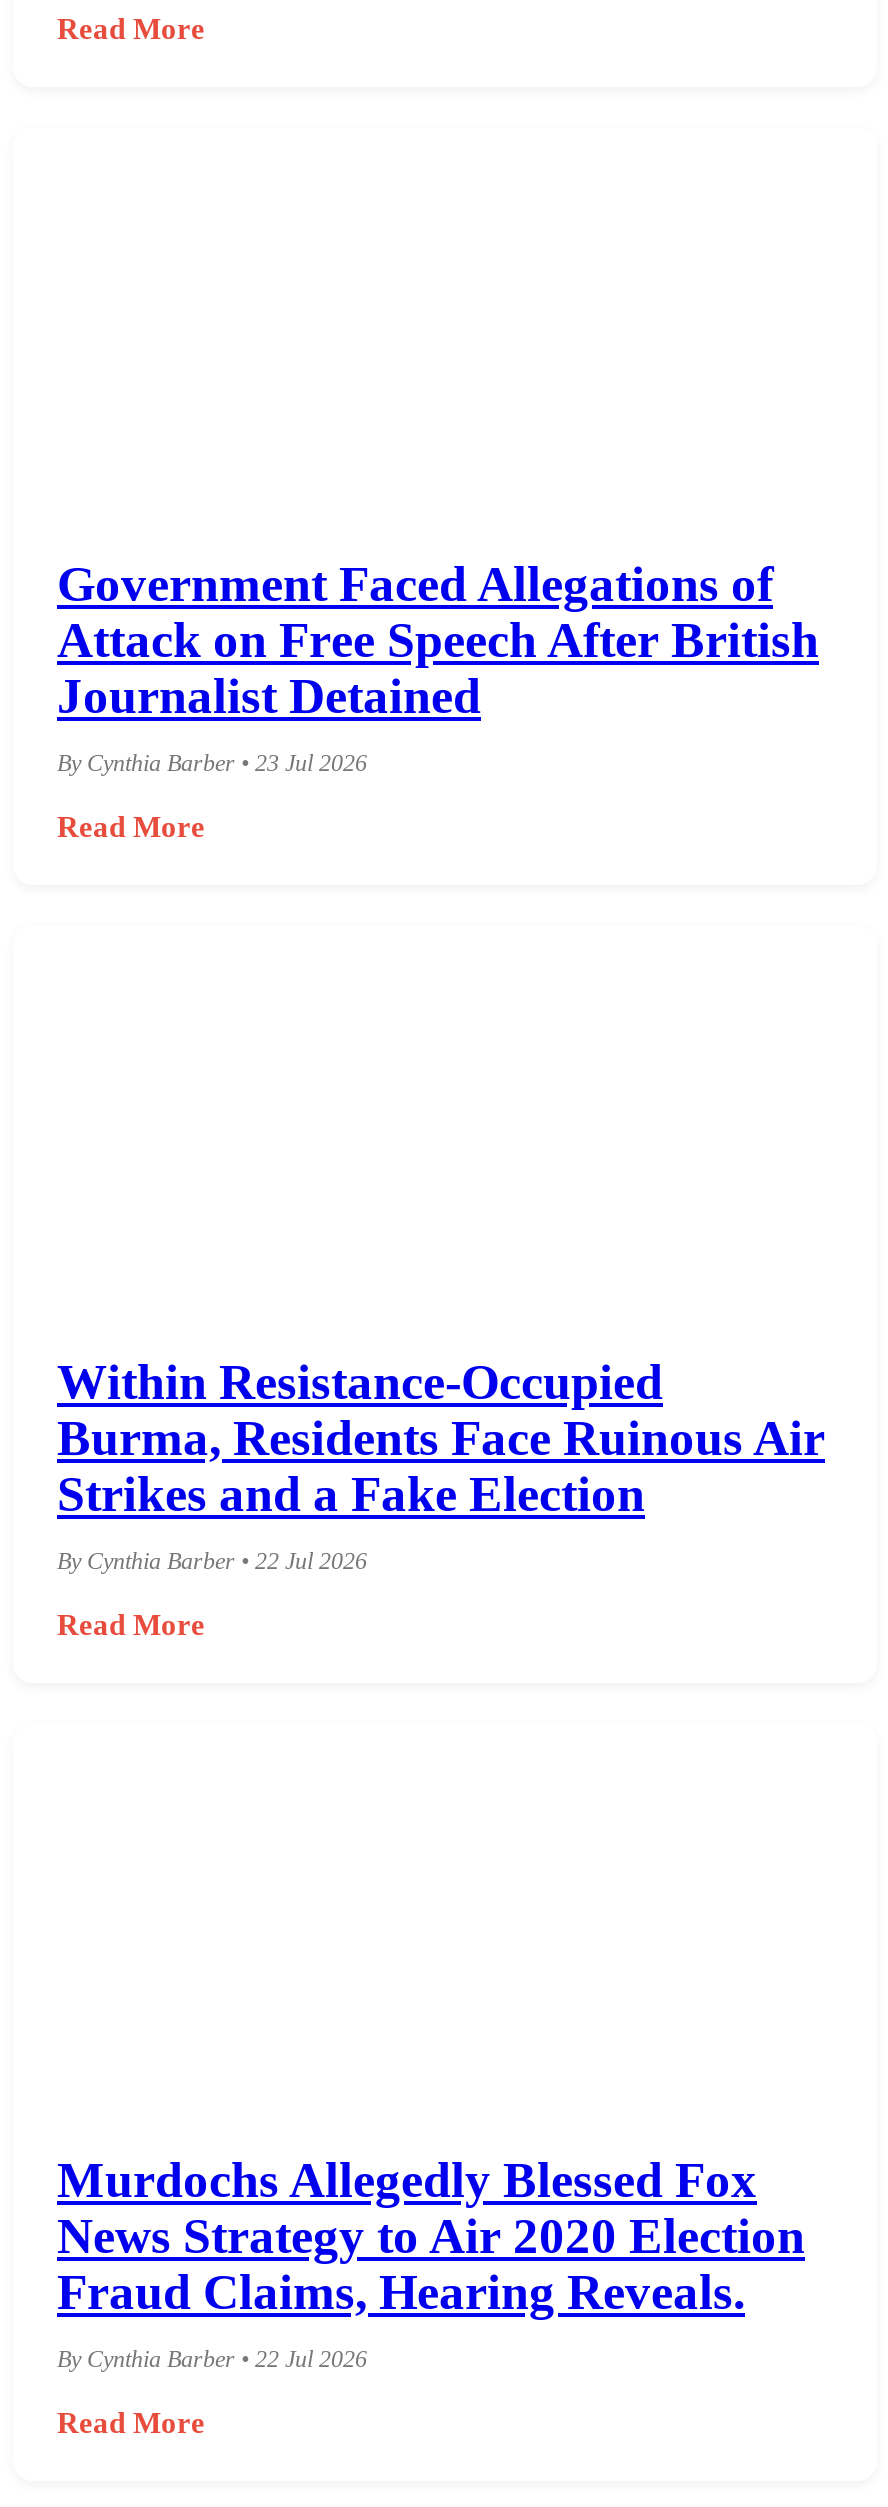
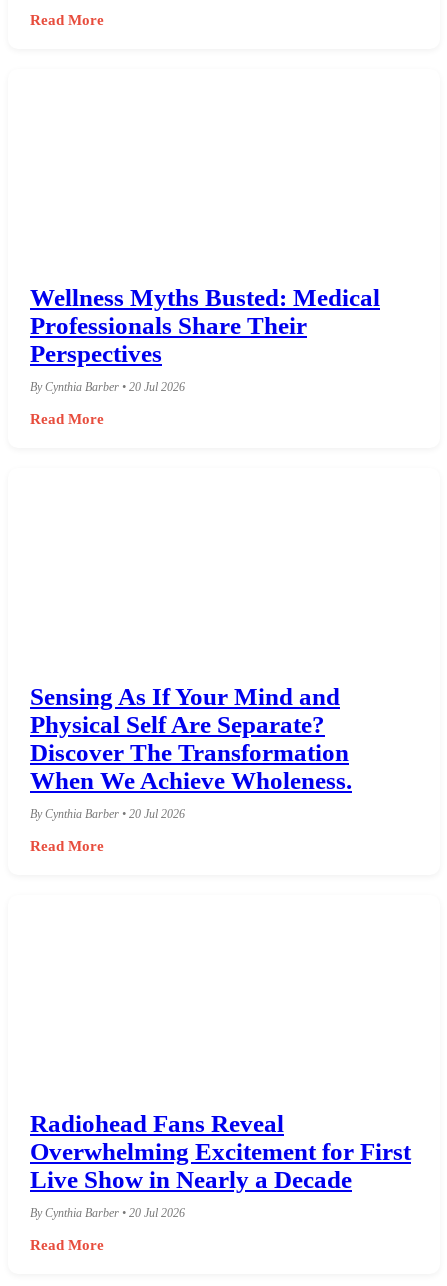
- Government Faced Allegations of
- Attack on Free Speech After British
- Journalist Detained
+ Wellness Myths Busted: Medical
+ Professionals Share Their
+ Perspectives

- By Cynthia Barber • 23 Jul 2026
+ By Cynthia Barber • 20 Jul 2026

- Within Resistance-Occupied
- Burma, Residents Face Ruinous Air
- Strikes and a Fake Election
+ Sensing As If Your Mind and
+ Physical Self Are Separate?
+ Discover The Transformation
+ When We Achieve Wholeness.

- By Cynthia Barber • 22 Jul 2026
+ By Cynthia Barber • 20 Jul 2026

- Murdochs Allegedly Blessed Fox
- News Strategy to Air 2020 Election
- Fraud Claims, Hearing Reveals.
+ Radiohead Fans Reveal
+ Overwhelming Excitement for First
+ Live Show in Nearly a Decade

- By Cynthia Barber • 22 Jul 2026
+ By Cynthia Barber • 20 Jul 2026
